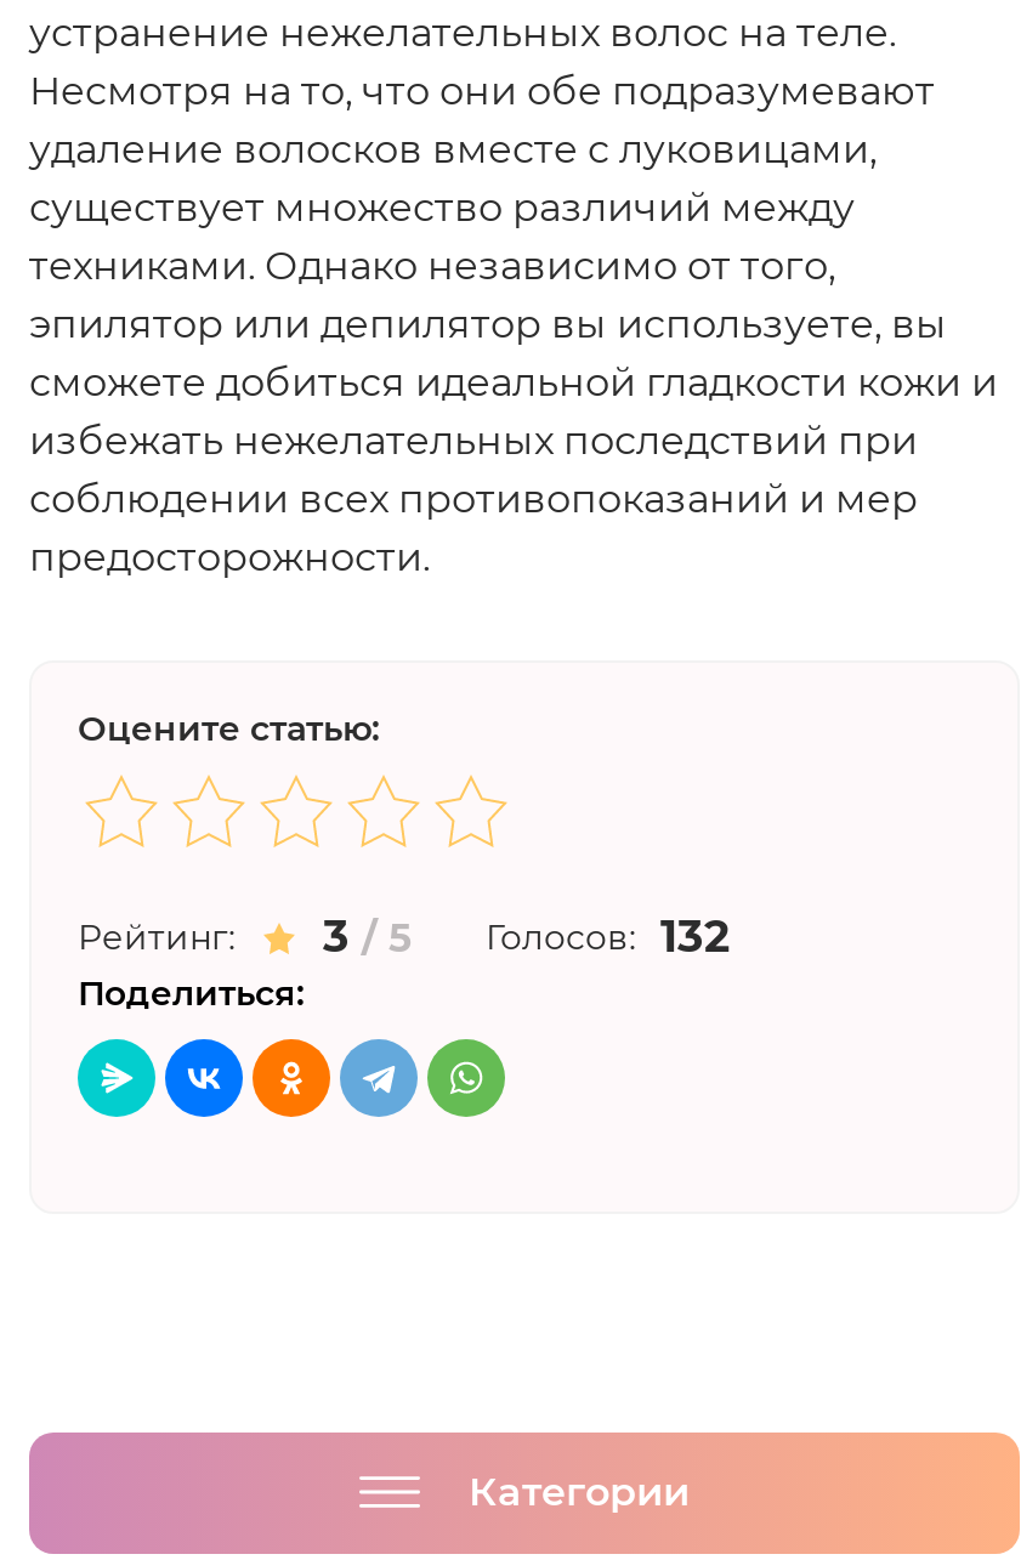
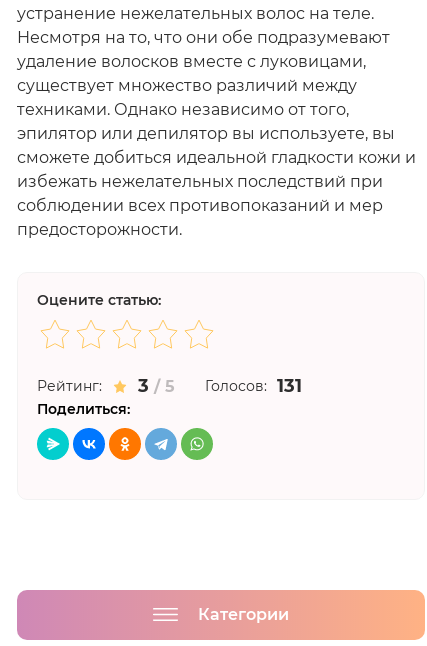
- Голосов: 132
+ Голосов: 131
